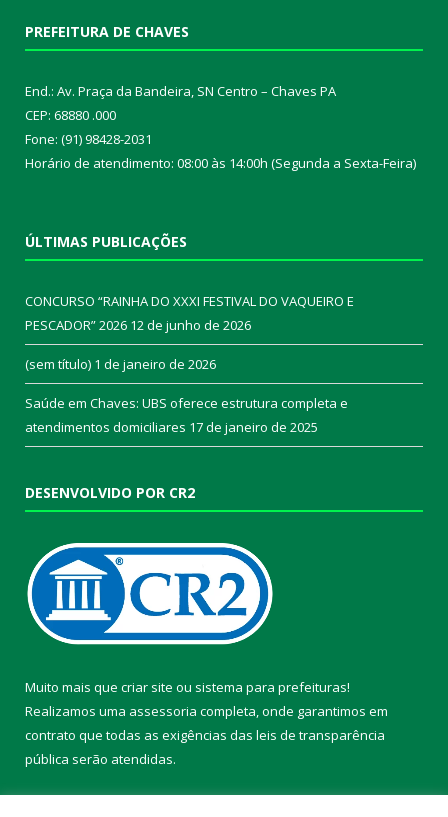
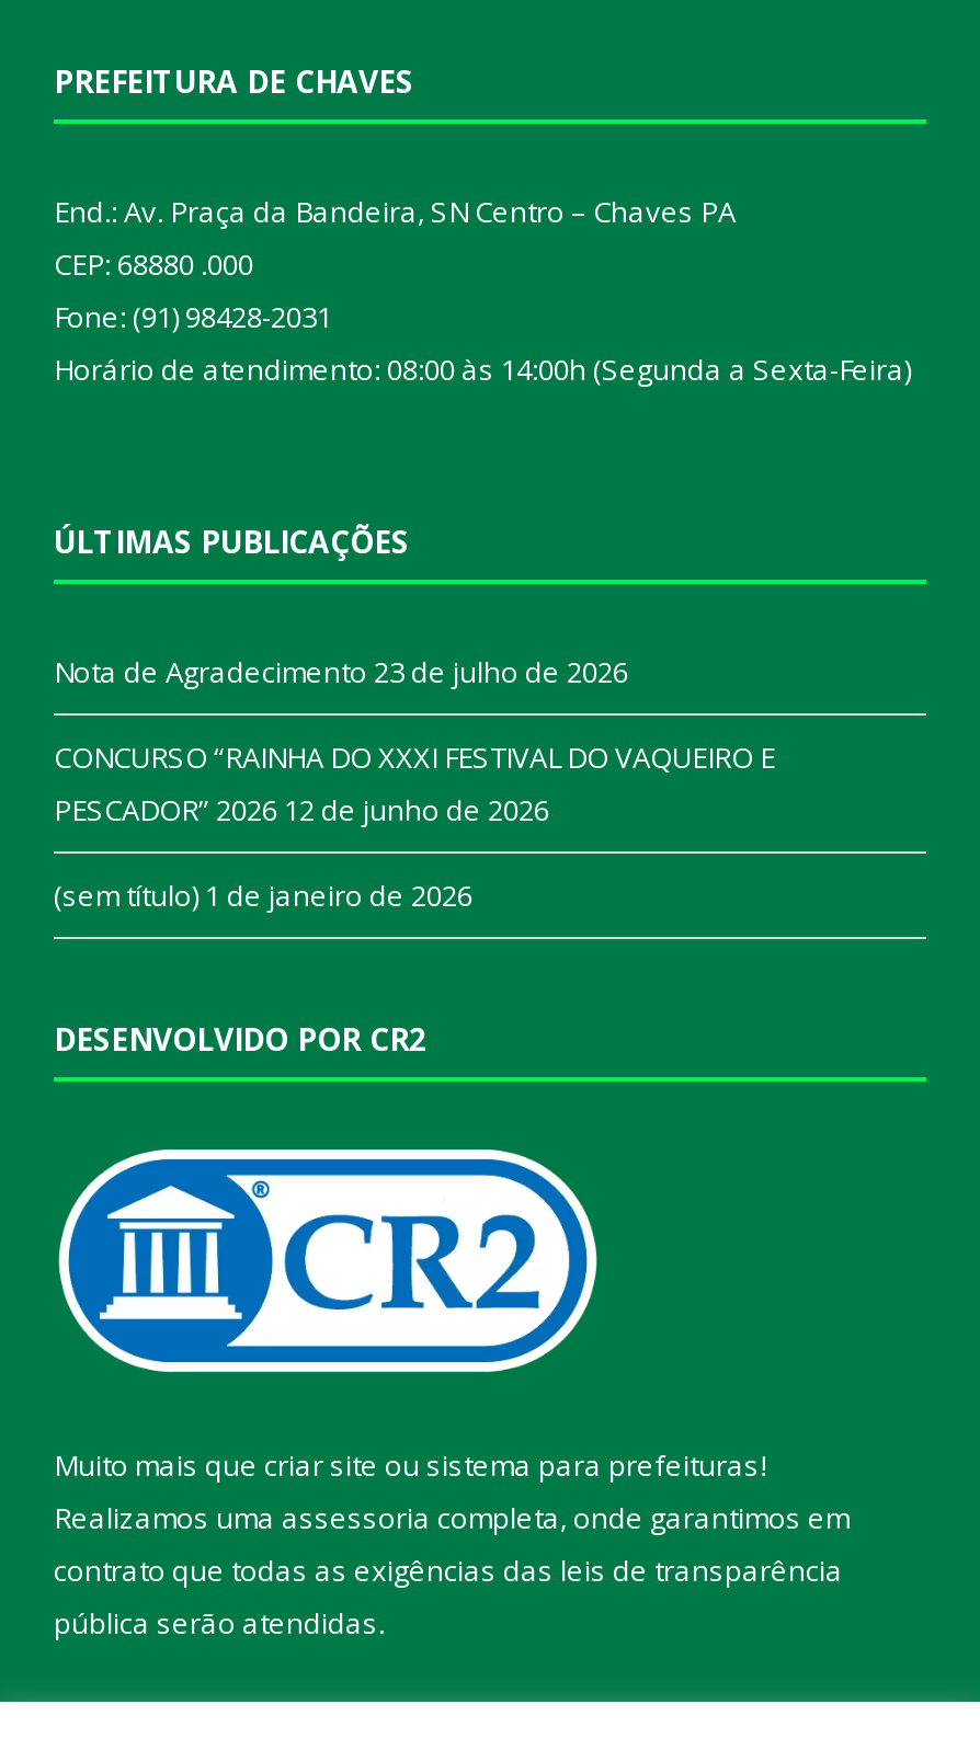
+ Nota de Agradecimento 23 de julho de 2026

moved down: CONCURSO “RAINHA DO XXXI FESTIVAL DO VAQUEIRO E | PESCADOR” 2026 12 de junho de 2026 | (sem título) 1 de janeiro de 2026

- Saúde em Chaves: UBS oferece estrutura completa e
- atendimentos domiciliares 17 de janeiro de 2025
